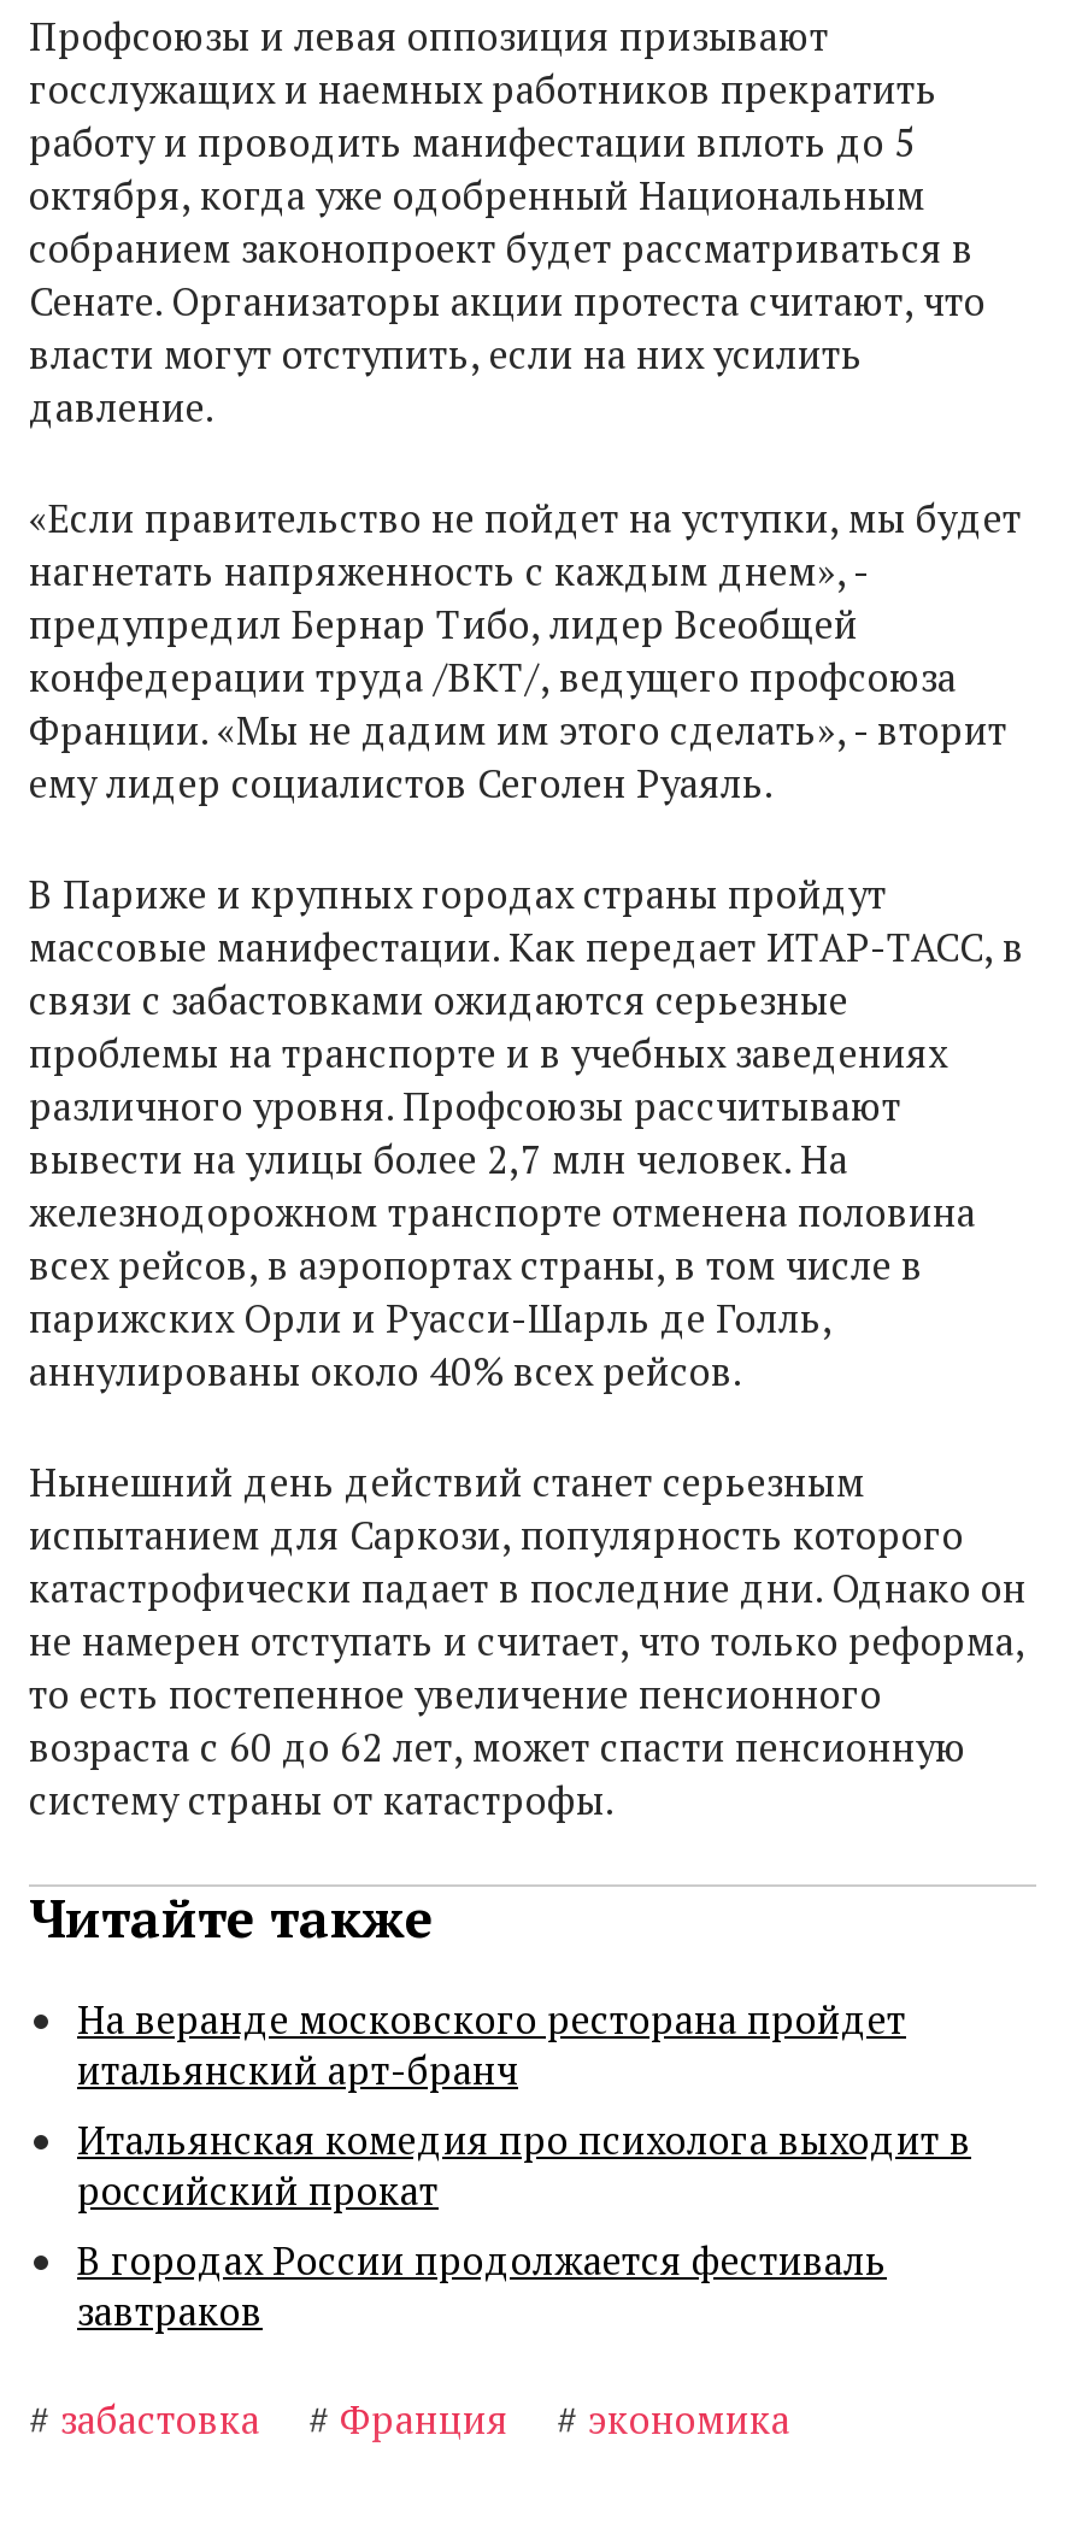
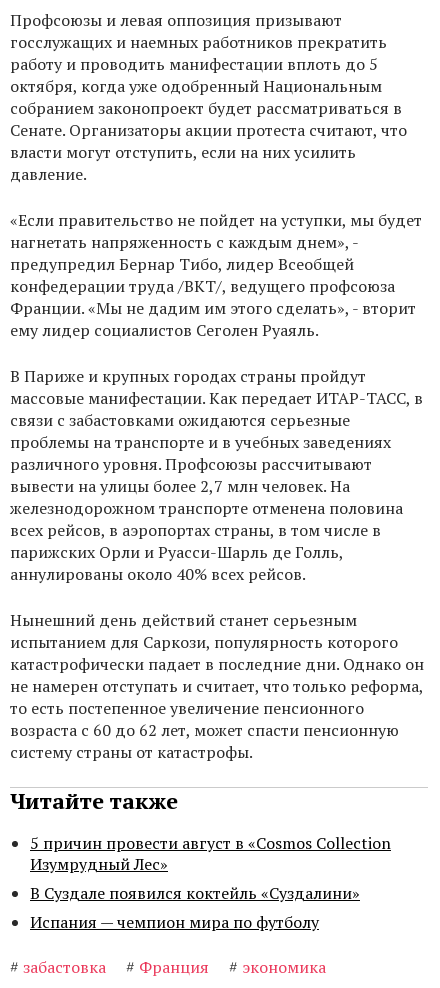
- На веранде московского ресторана пройдет
- итальянский арт-бранч
- Итальянская комедия про психолога выходит в
- российский прокат
- В городах России продолжается фестиваль
- завтраков
+ 5 причин провести август в «Cosmos Collection
+ Изумрудный Лес»
+ В Суздале появился коктейль «Суздалини»
+ Испания — чемпион мира по футболу
